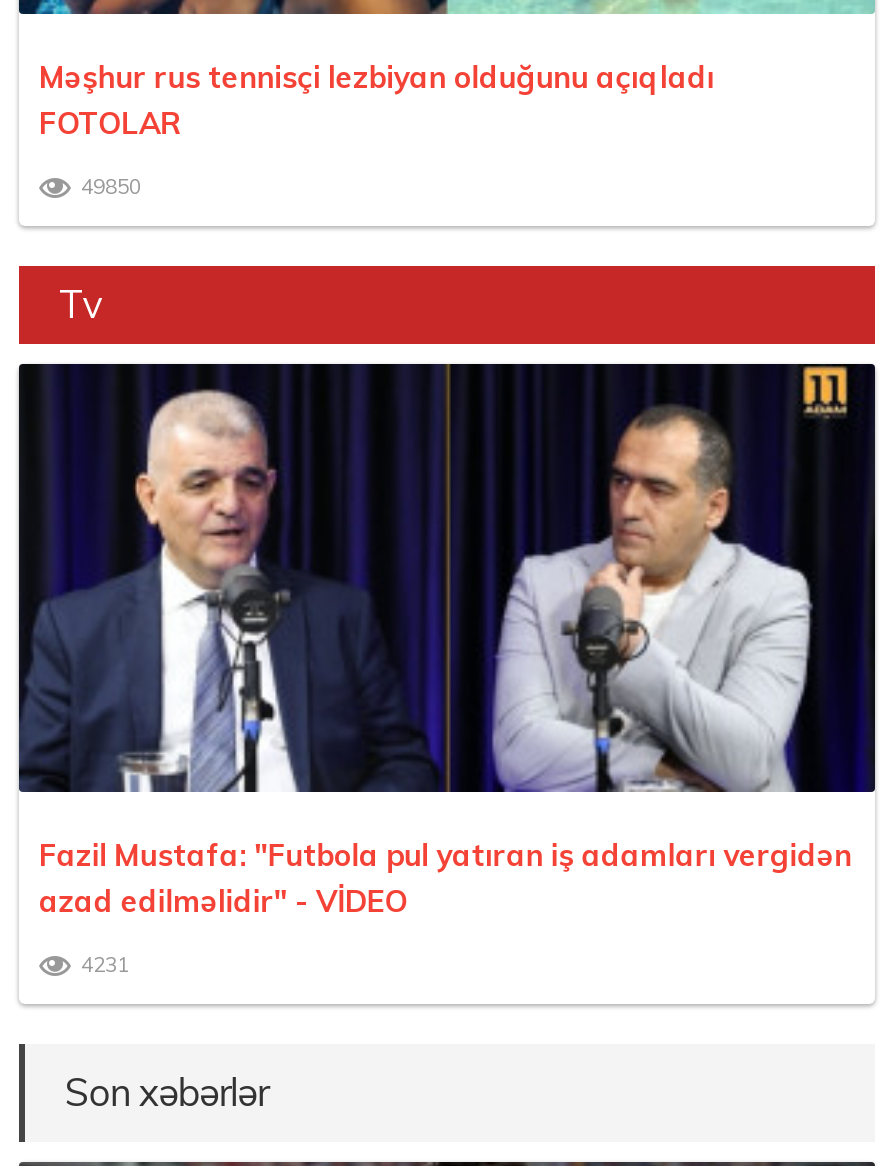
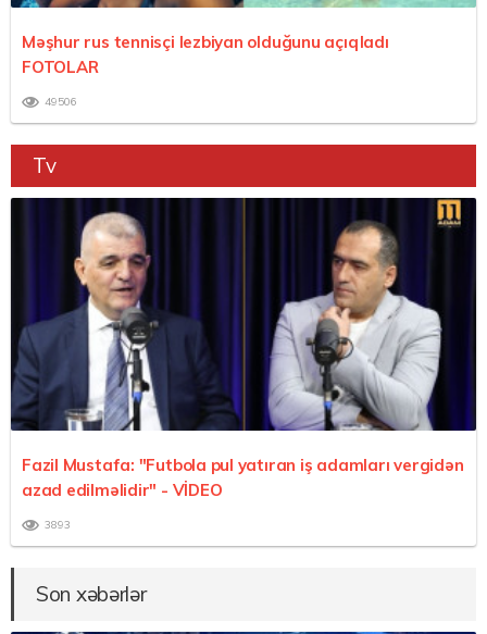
- 49850
+ 49506

- 4231
+ 3893
